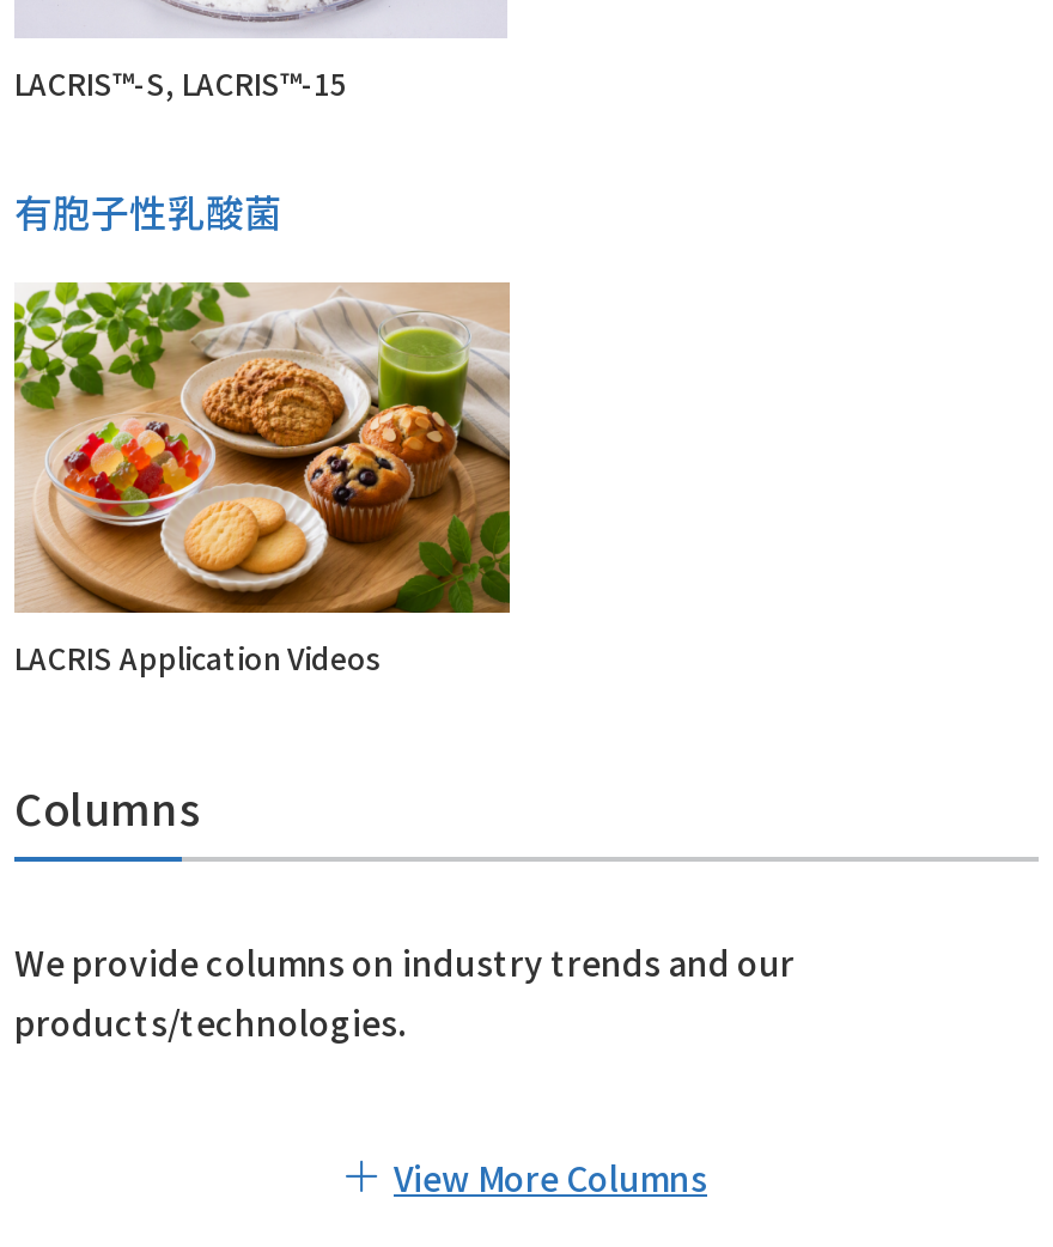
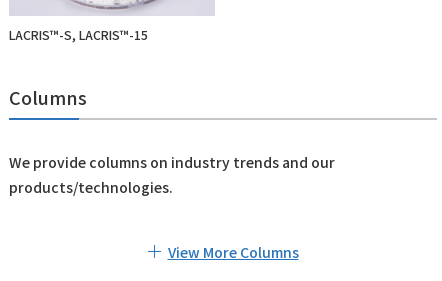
- 有胞子性乳酸菌

- [image]
- LACRIS Application Videos
